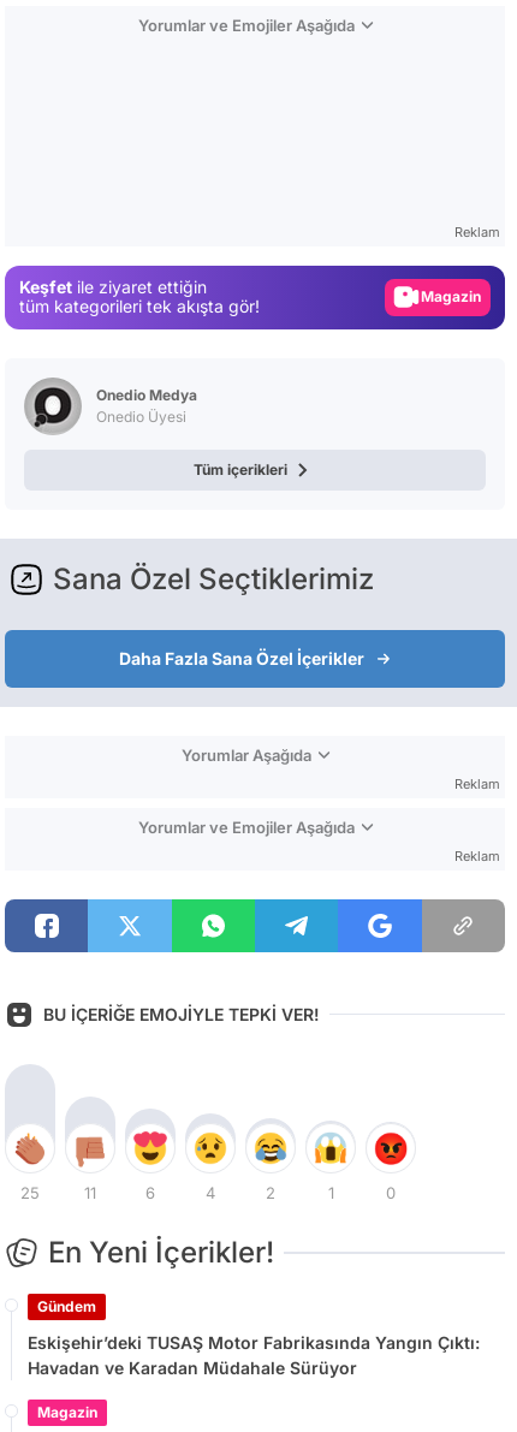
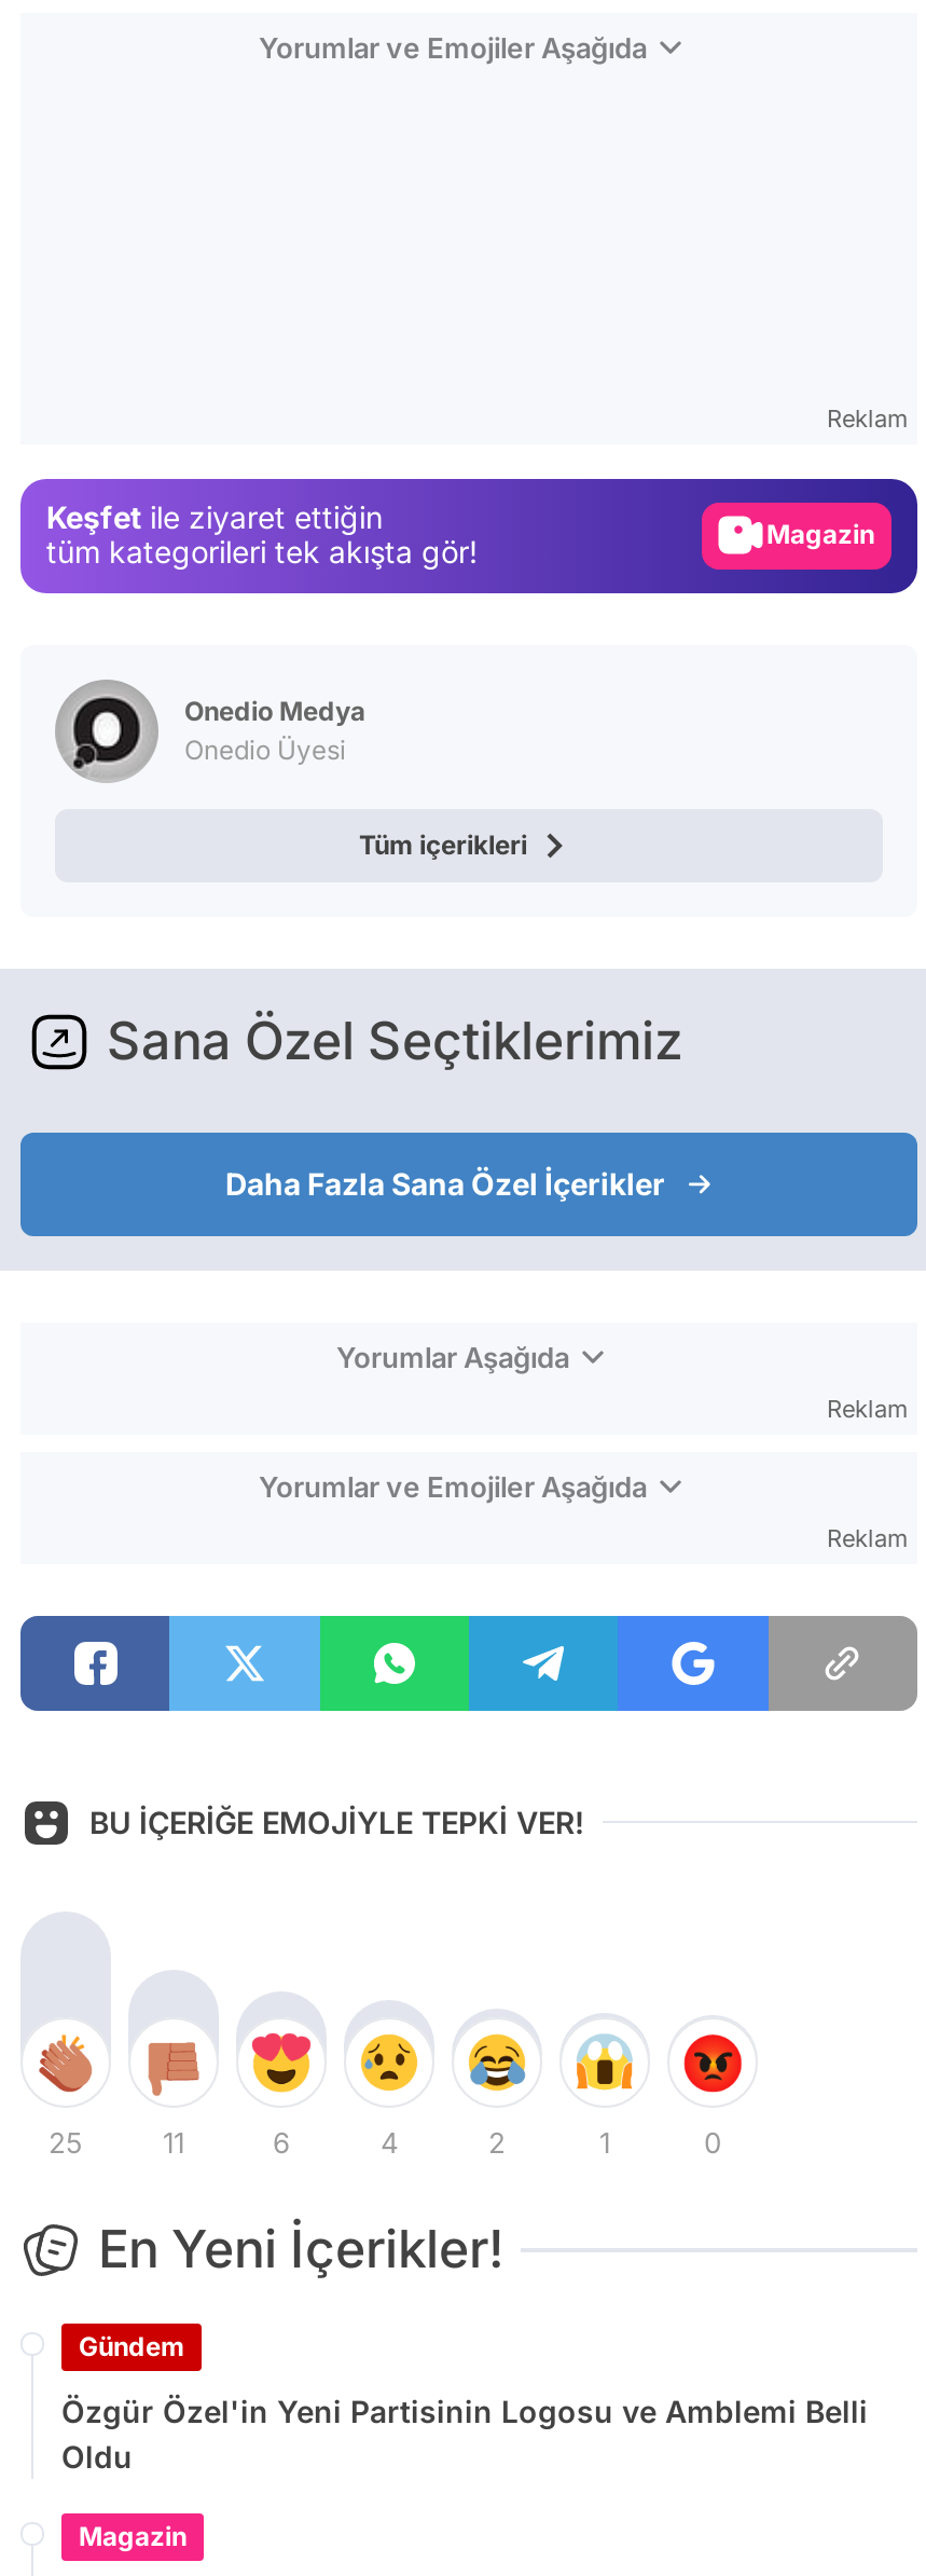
- Eskişehir’deki TUSAŞ Motor Fabrikasında Yangın Çıktı:
- Havadan ve Karadan Müdahale Sürüyor
+ Özgür Özel'in Yeni Partisinin Logosu ve Amblemi Belli
+ Oldu
